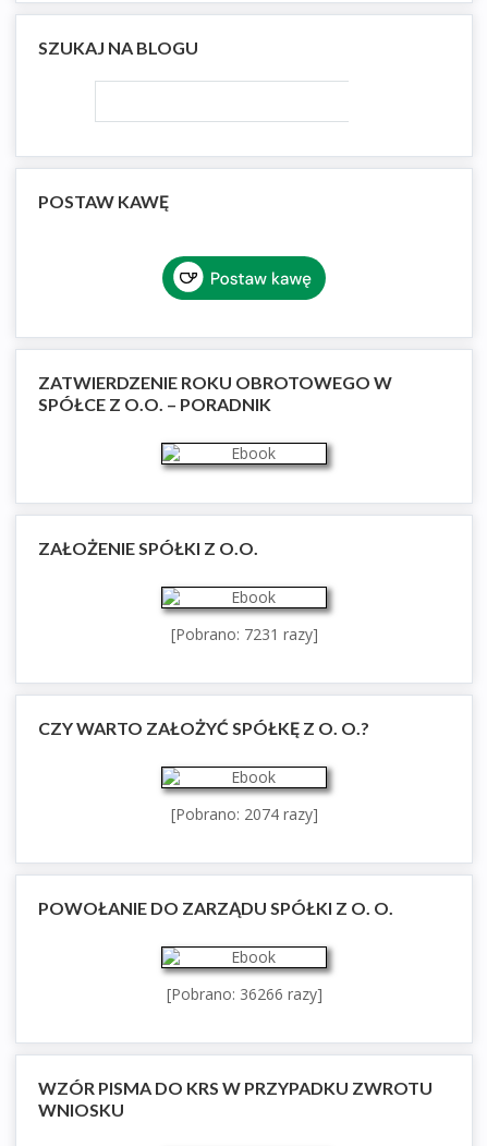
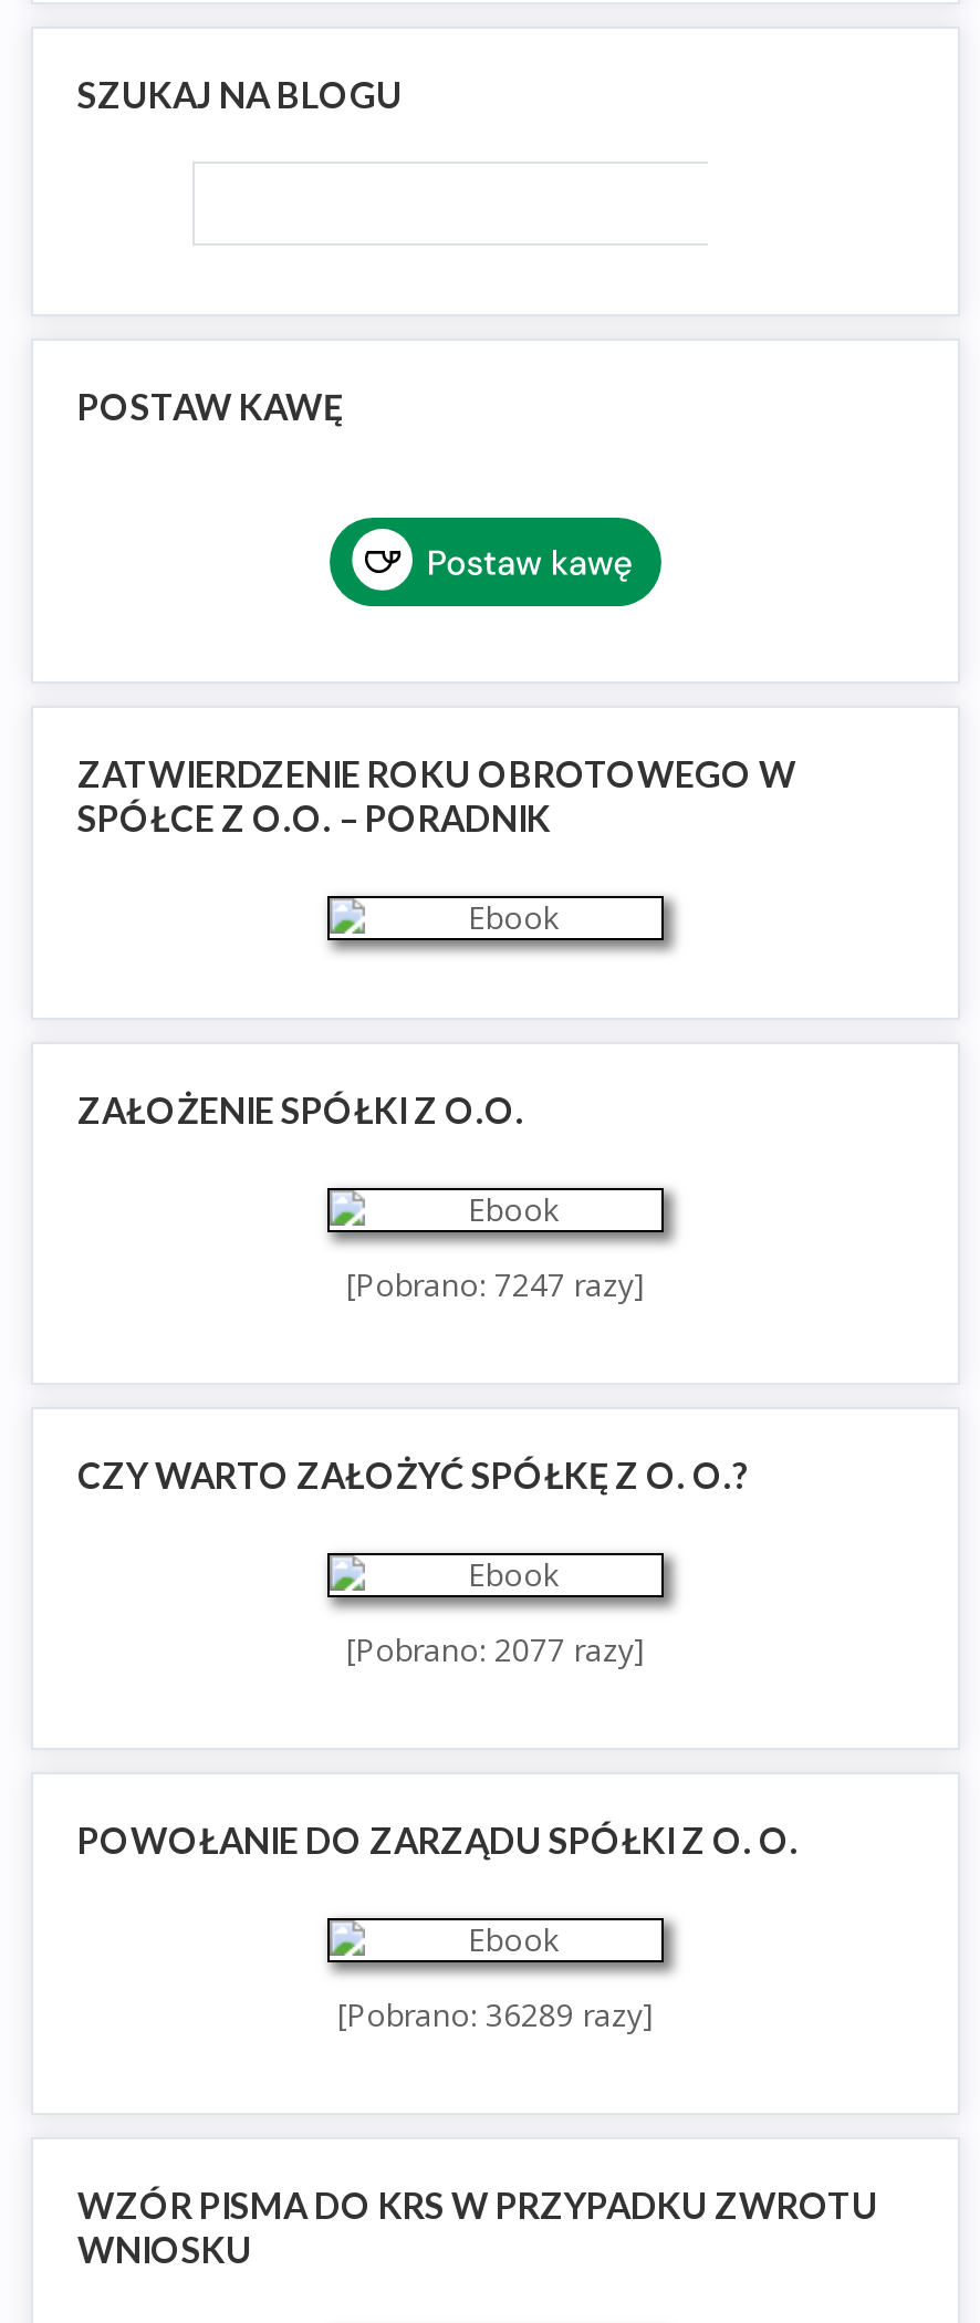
- [Pobrano: 7231 razy]
+ [Pobrano: 7247 razy]

- [Pobrano: 2074 razy]
+ [Pobrano: 2077 razy]

- [Pobrano: 36266 razy]
+ [Pobrano: 36289 razy]
